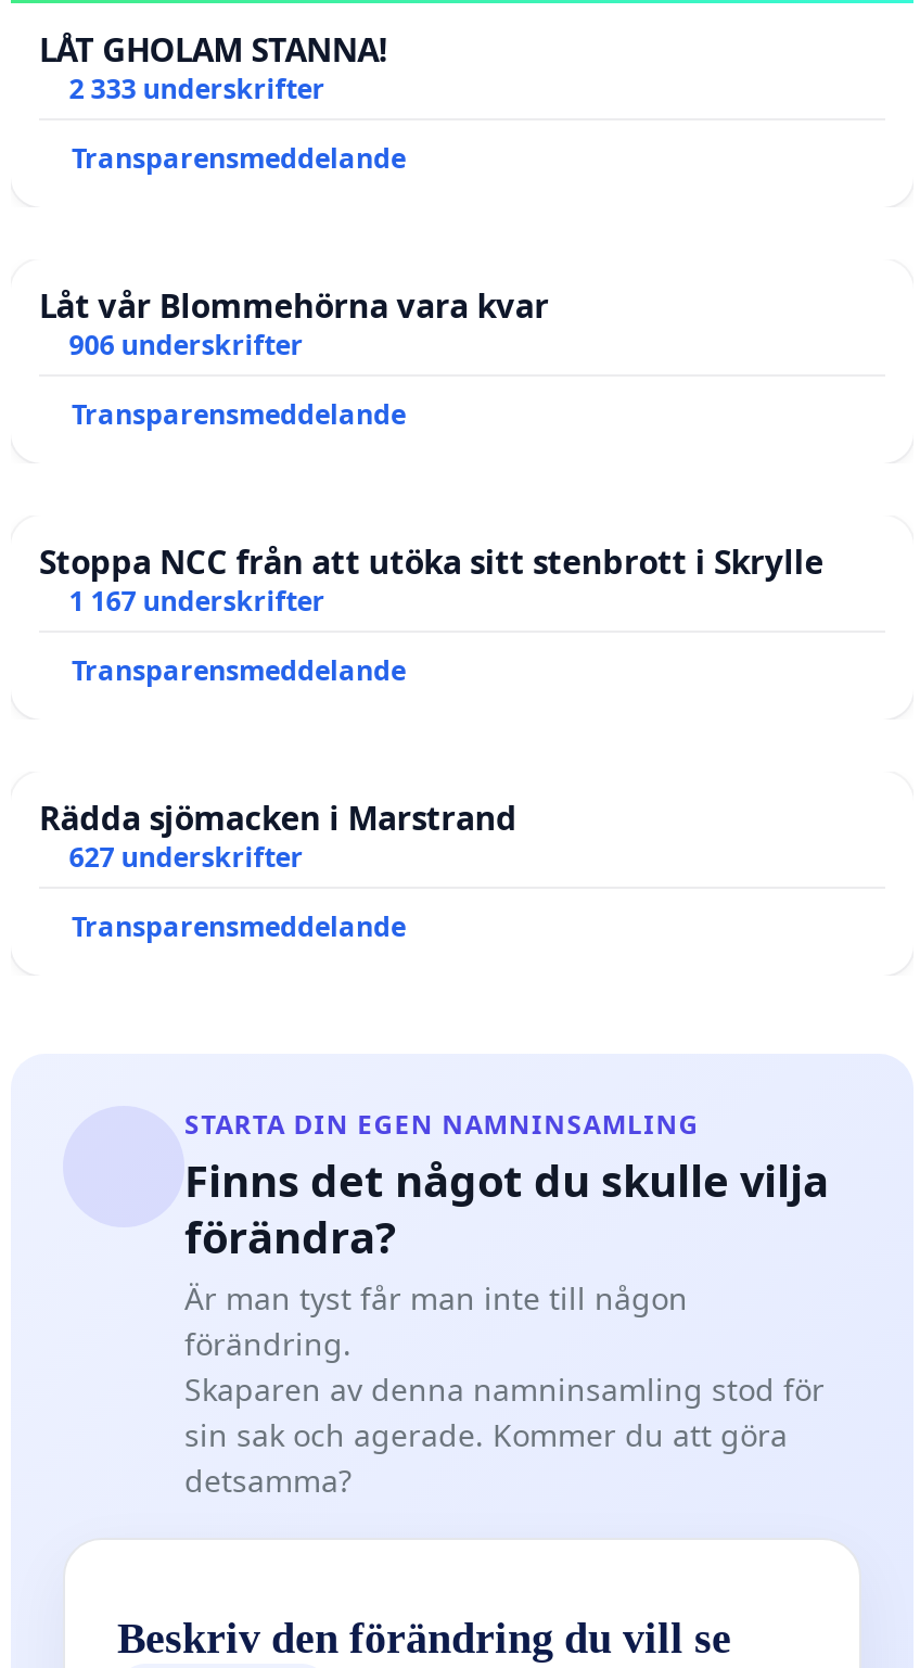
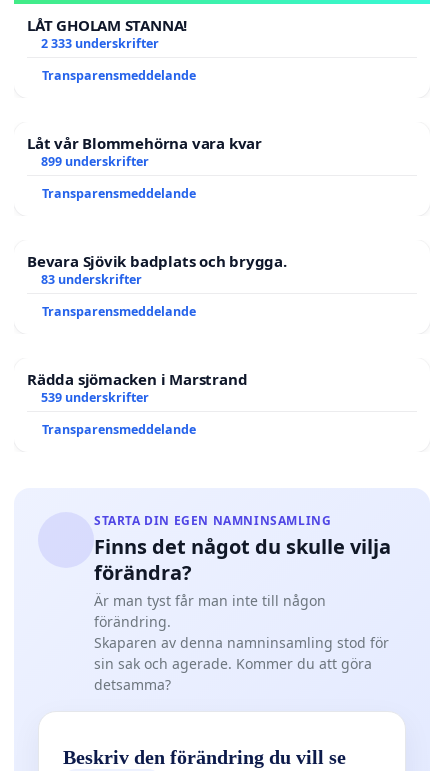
- 906 underskrifter
+ 899 underskrifter

- Stoppa NCC från att utöka sitt stenbrott i Skrylle
- 1 167 underskrifter
+ Bevara Sjövik badplats och brygga.
+ 83 underskrifter

- 627 underskrifter
+ 539 underskrifter
